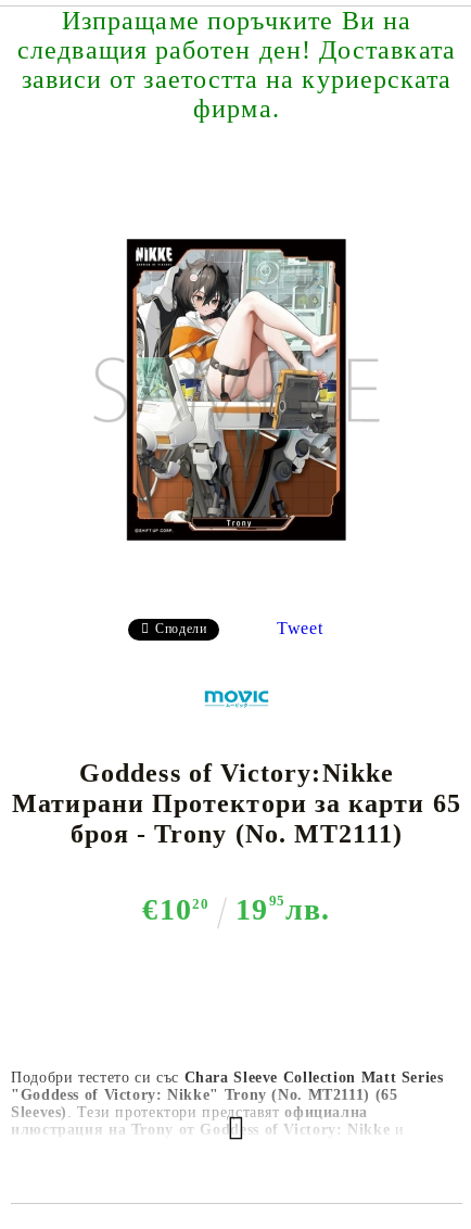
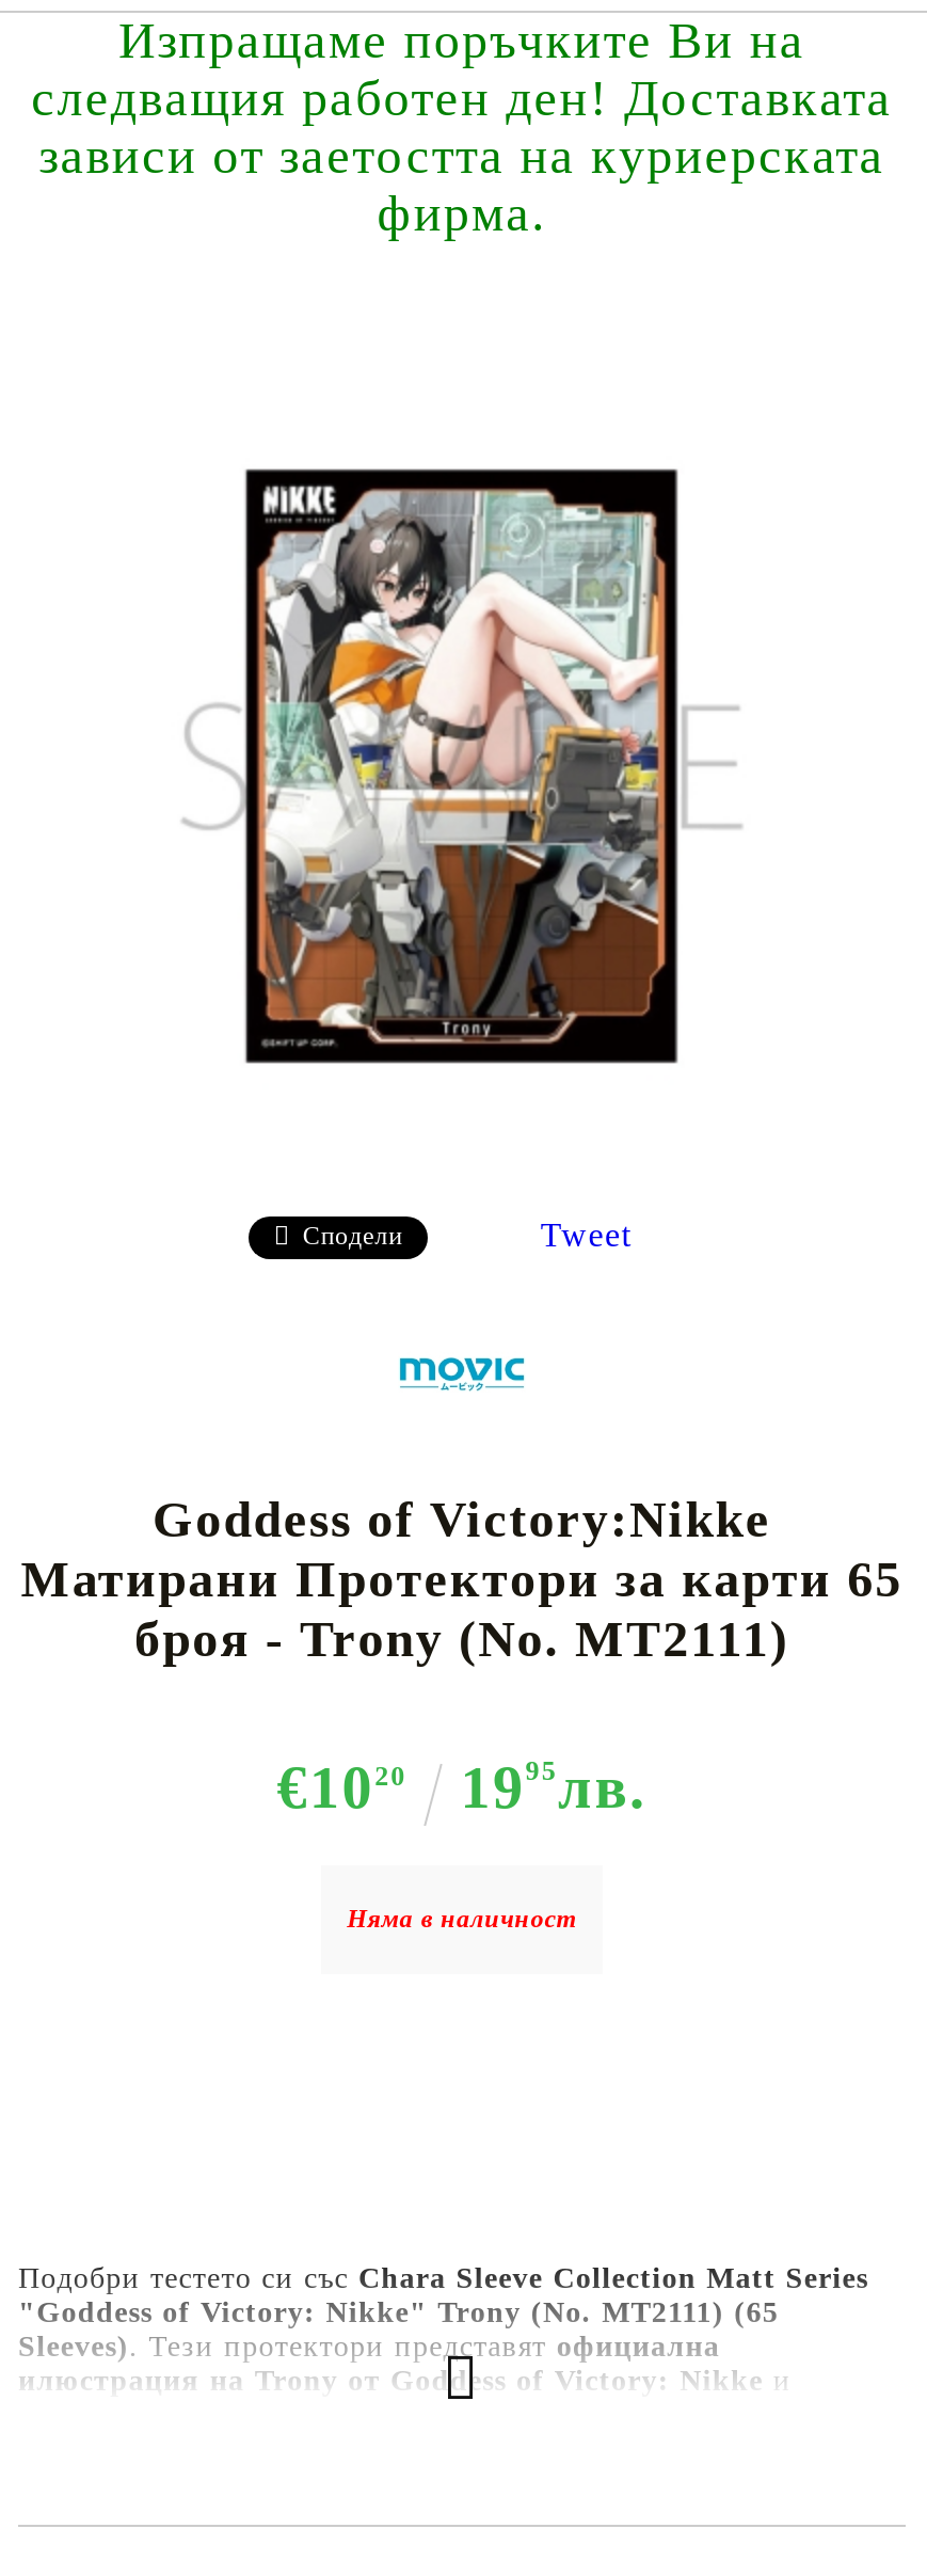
+ Няма в наличност
